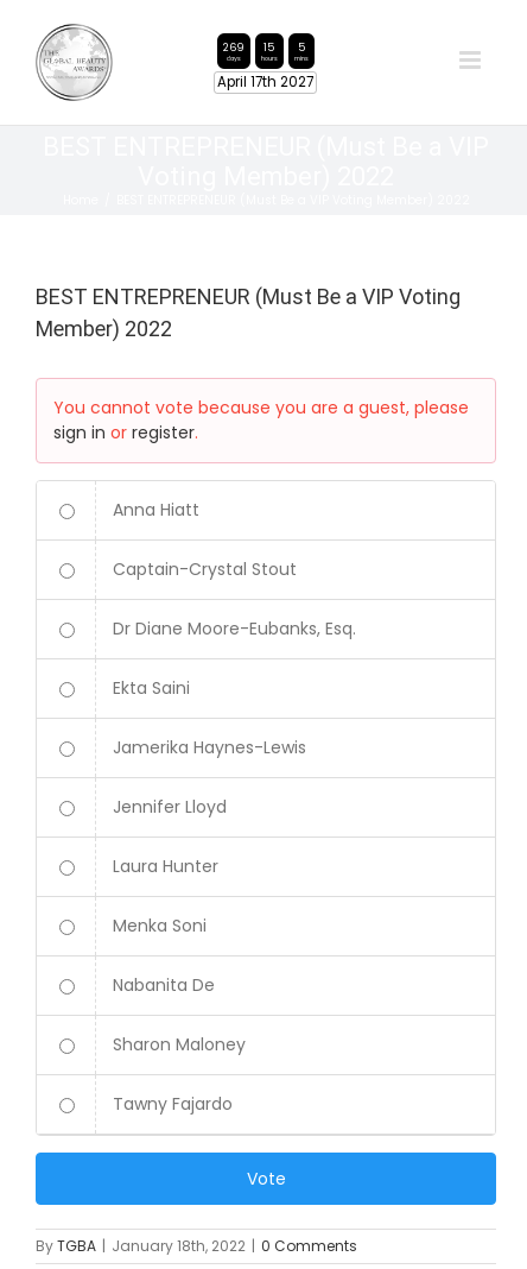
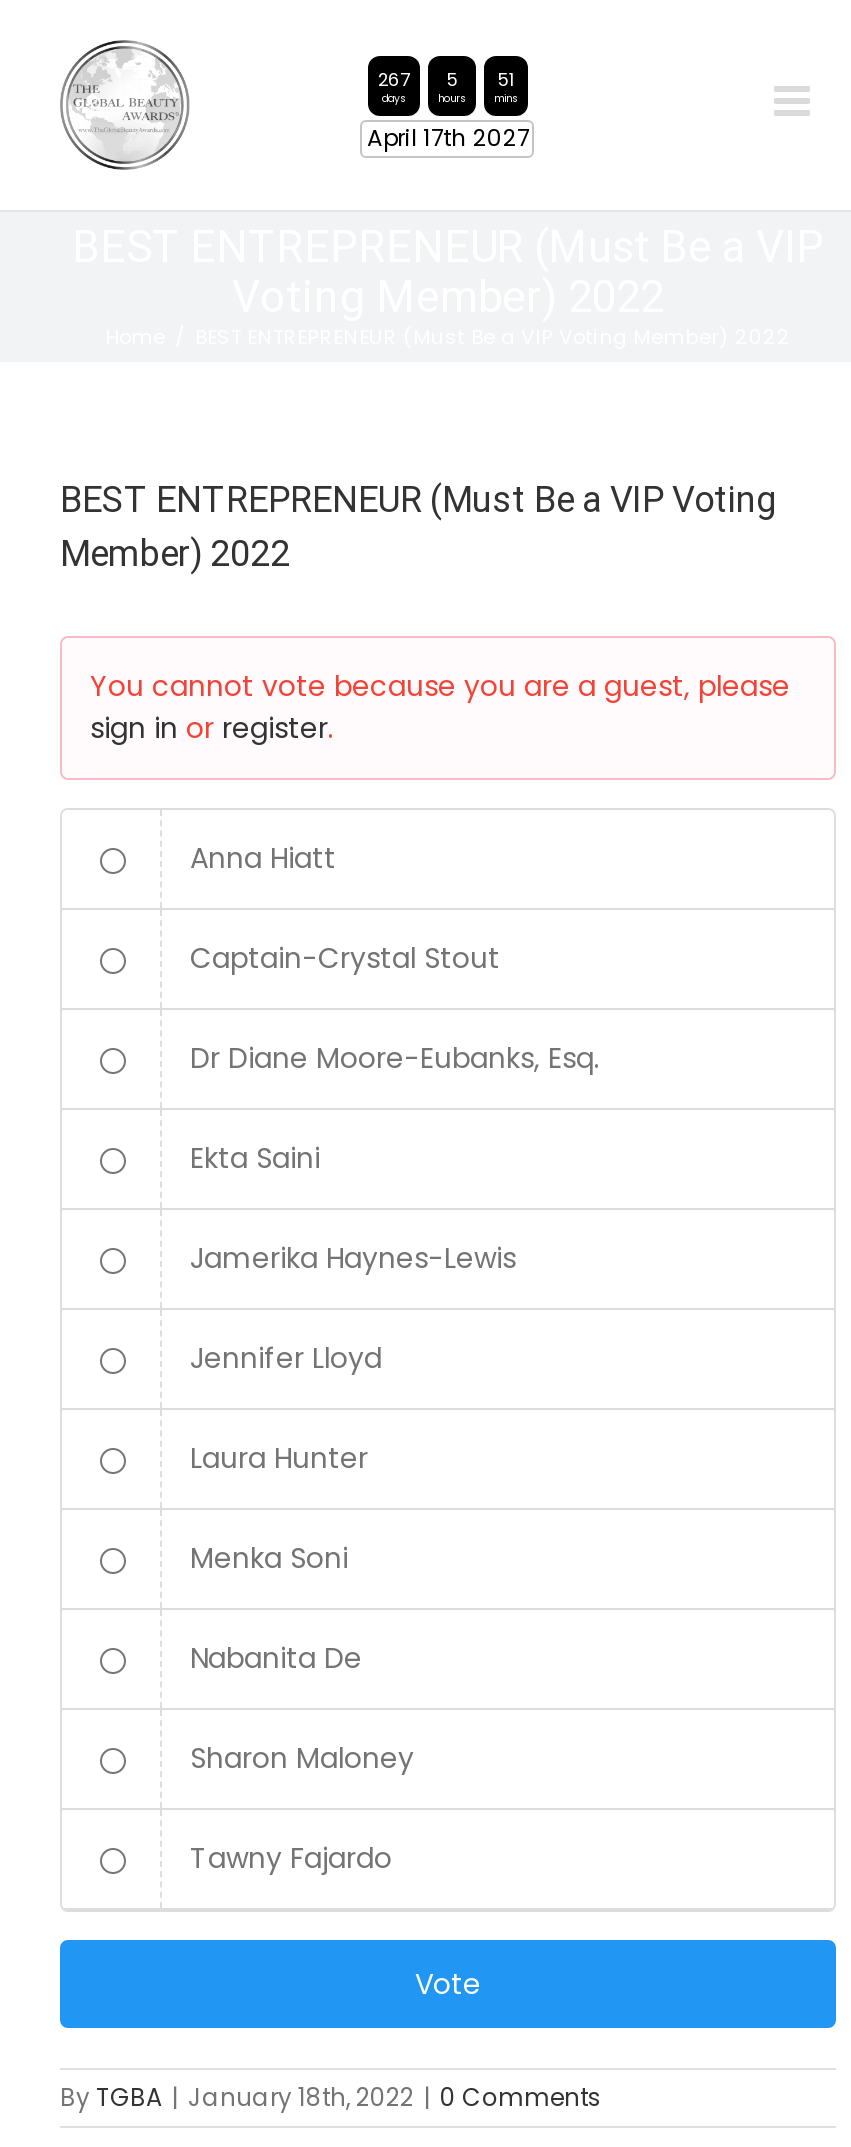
- 269
+ 267

- 15
+ 5

- 5
+ 51
